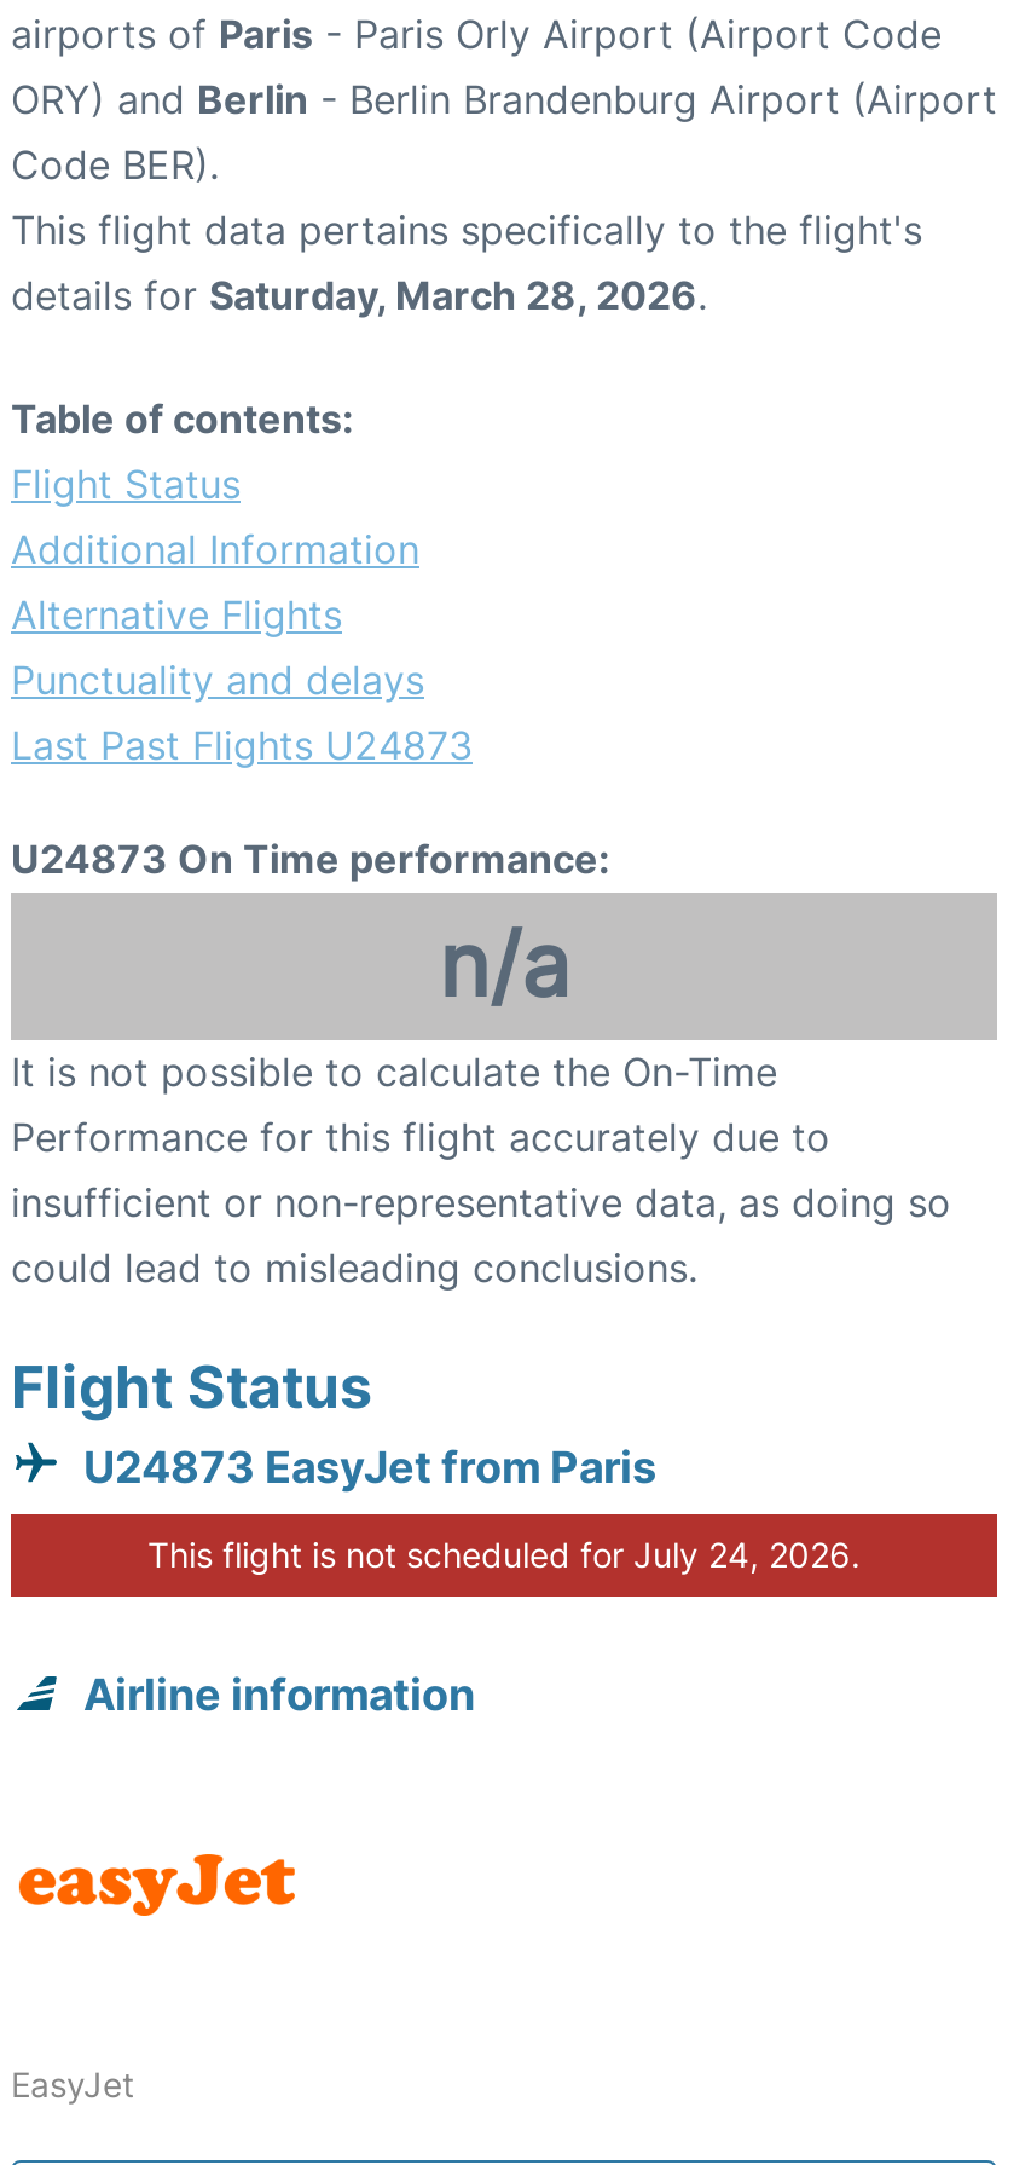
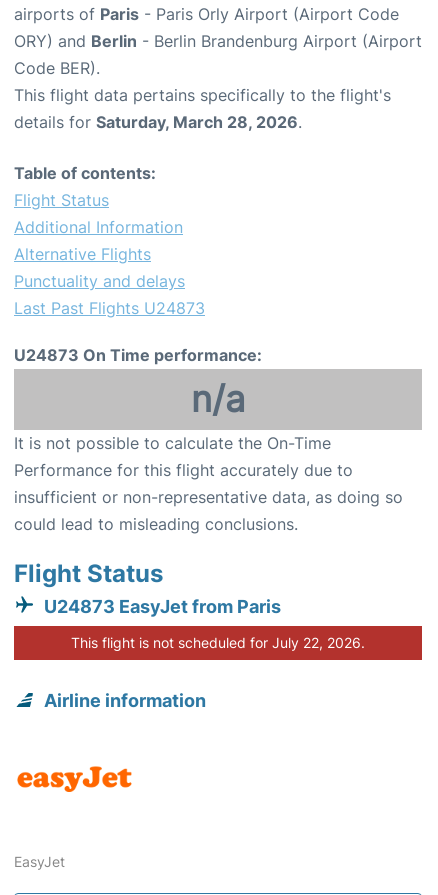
- This flight is not scheduled for July 24, 2026.
+ This flight is not scheduled for July 22, 2026.
